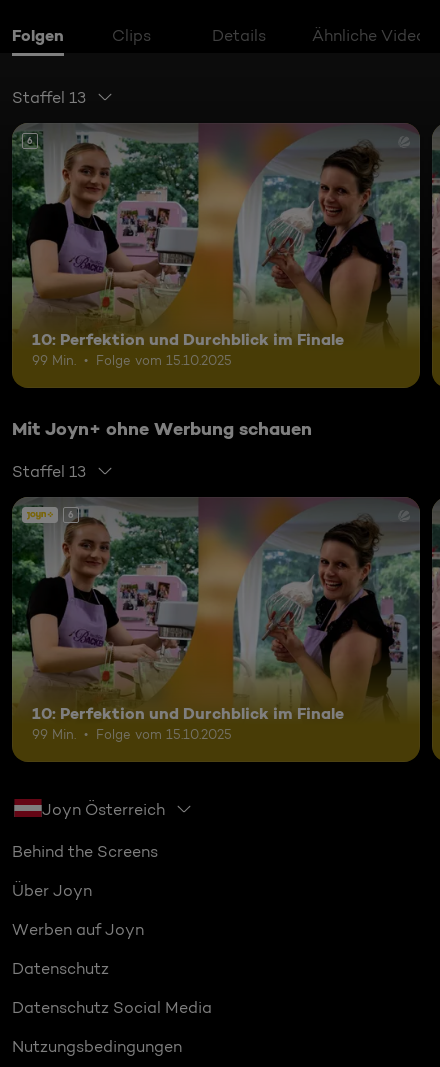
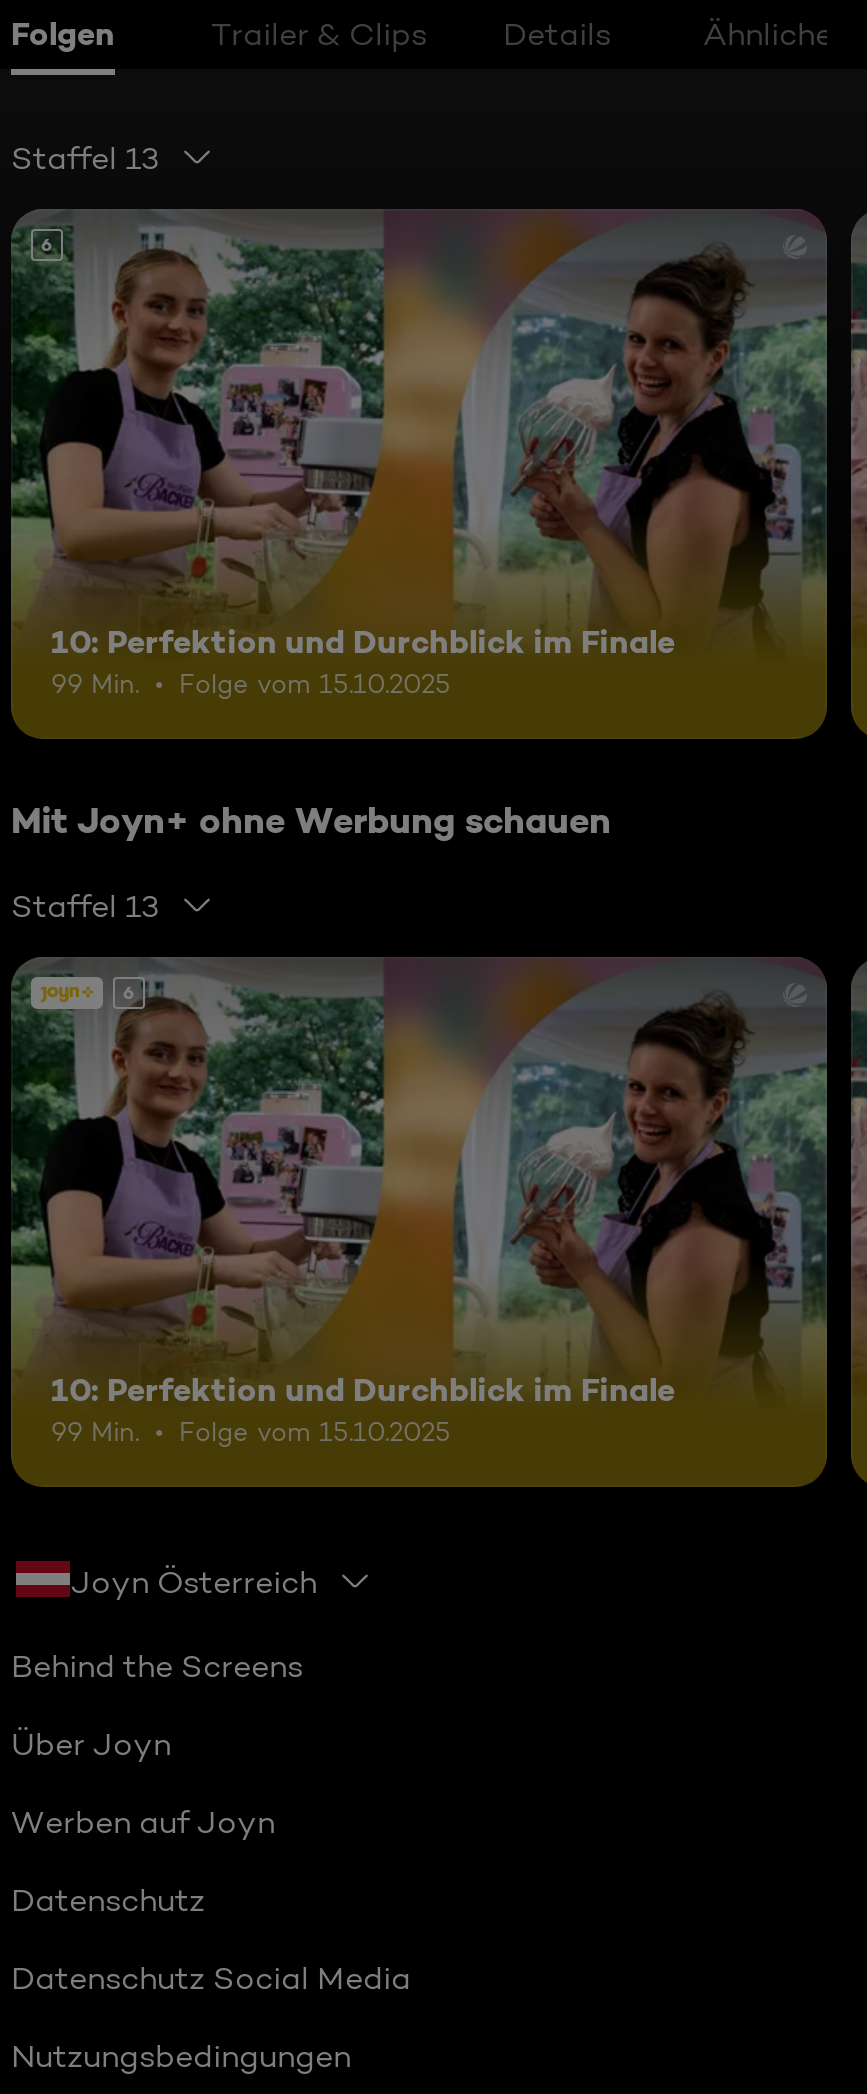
- Clips
+ Trailer & Clips
